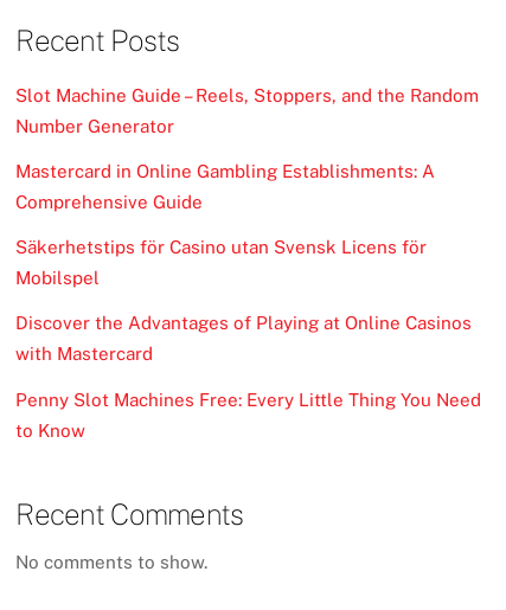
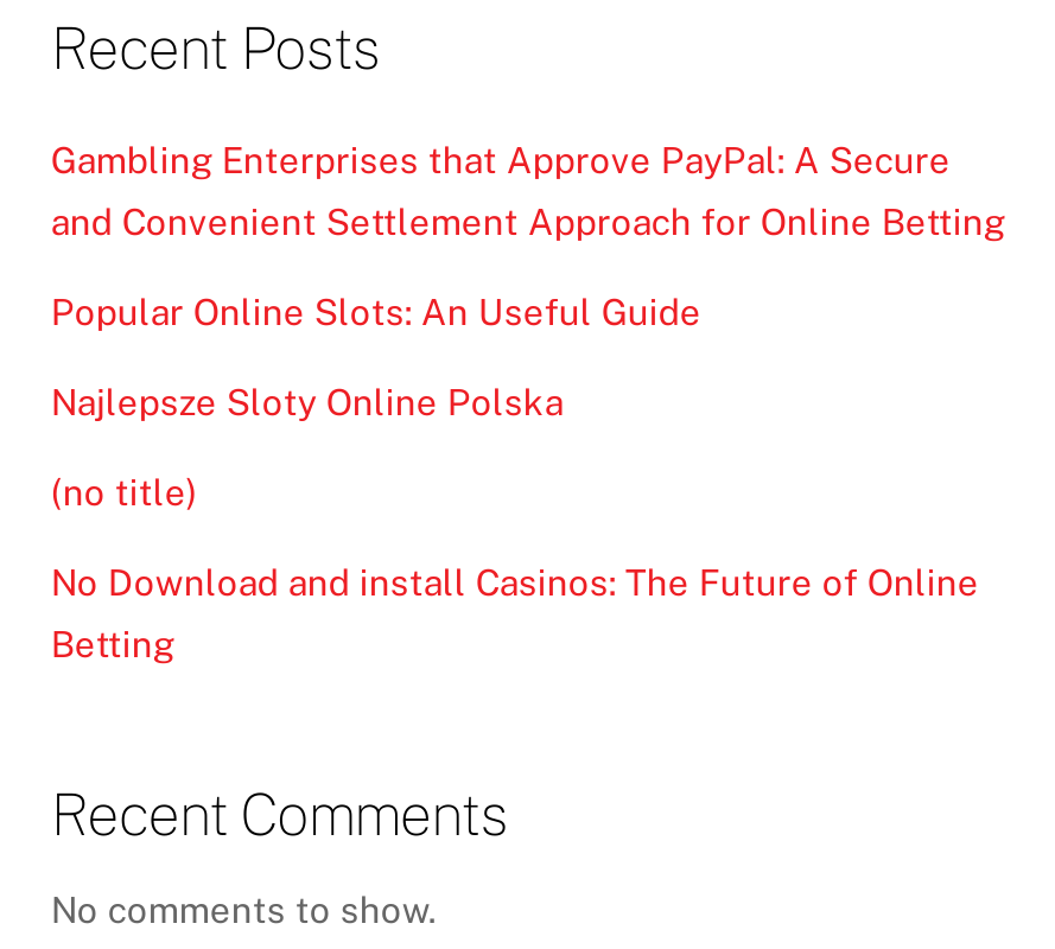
- Slot Machine Guide – Reels, Stoppers, and the Random
- Number Generator
- Mastercard in Online Gambling Establishments: A
- Comprehensive Guide
- Säkerhetstips för Casino utan Svensk Licens för
- Mobilspel
- Discover the Advantages of Playing at Online Casinos
- with Mastercard
- Penny Slot Machines Free: Every Little Thing You Need
- to Know
+ Gambling Enterprises that Approve PayPal: A Secure
+ and Convenient Settlement Approach for Online Betting
+ Popular Online Slots: An Useful Guide
+ Najlepsze Sloty Online Polska
+ (no title)
+ No Download and install Casinos: The Future of Online
+ Betting
